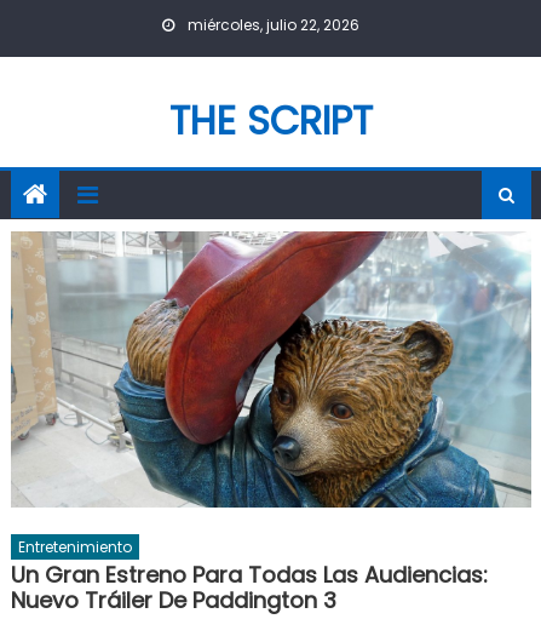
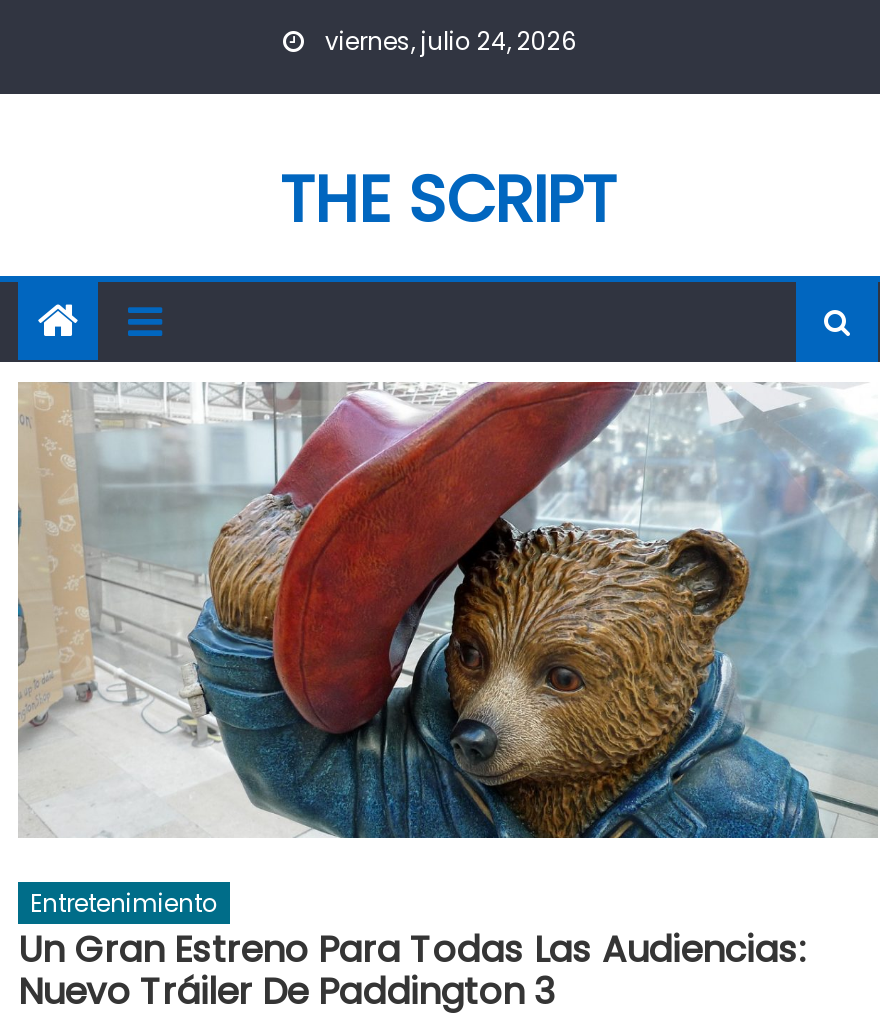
- miércoles, julio 22, 2026
+ viernes, julio 24, 2026
